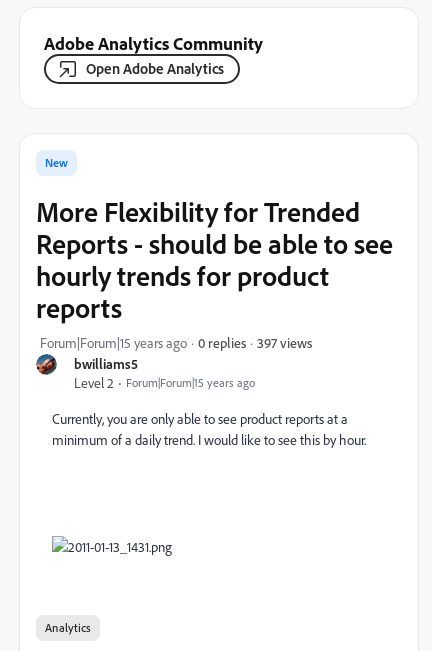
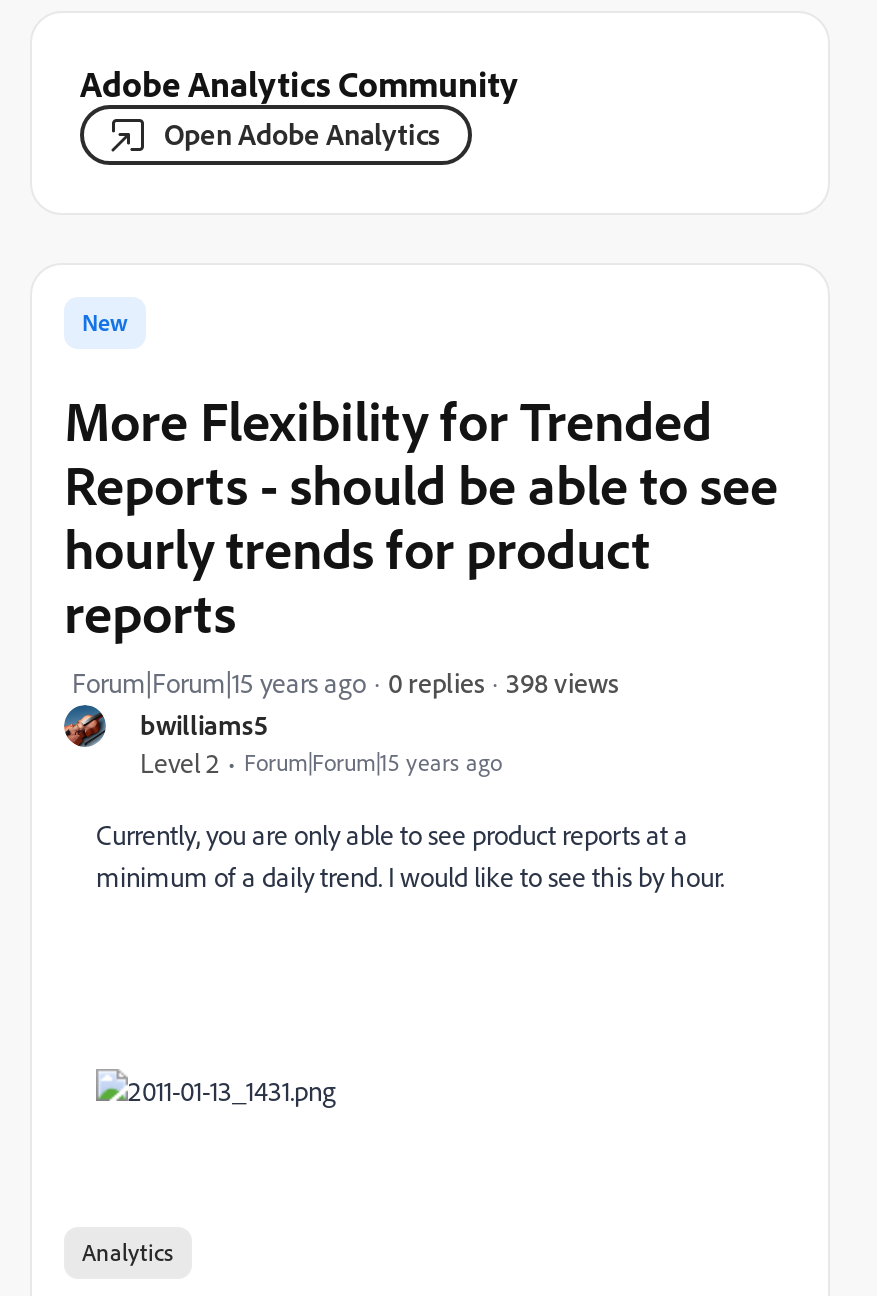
- 397 views
+ 398 views
